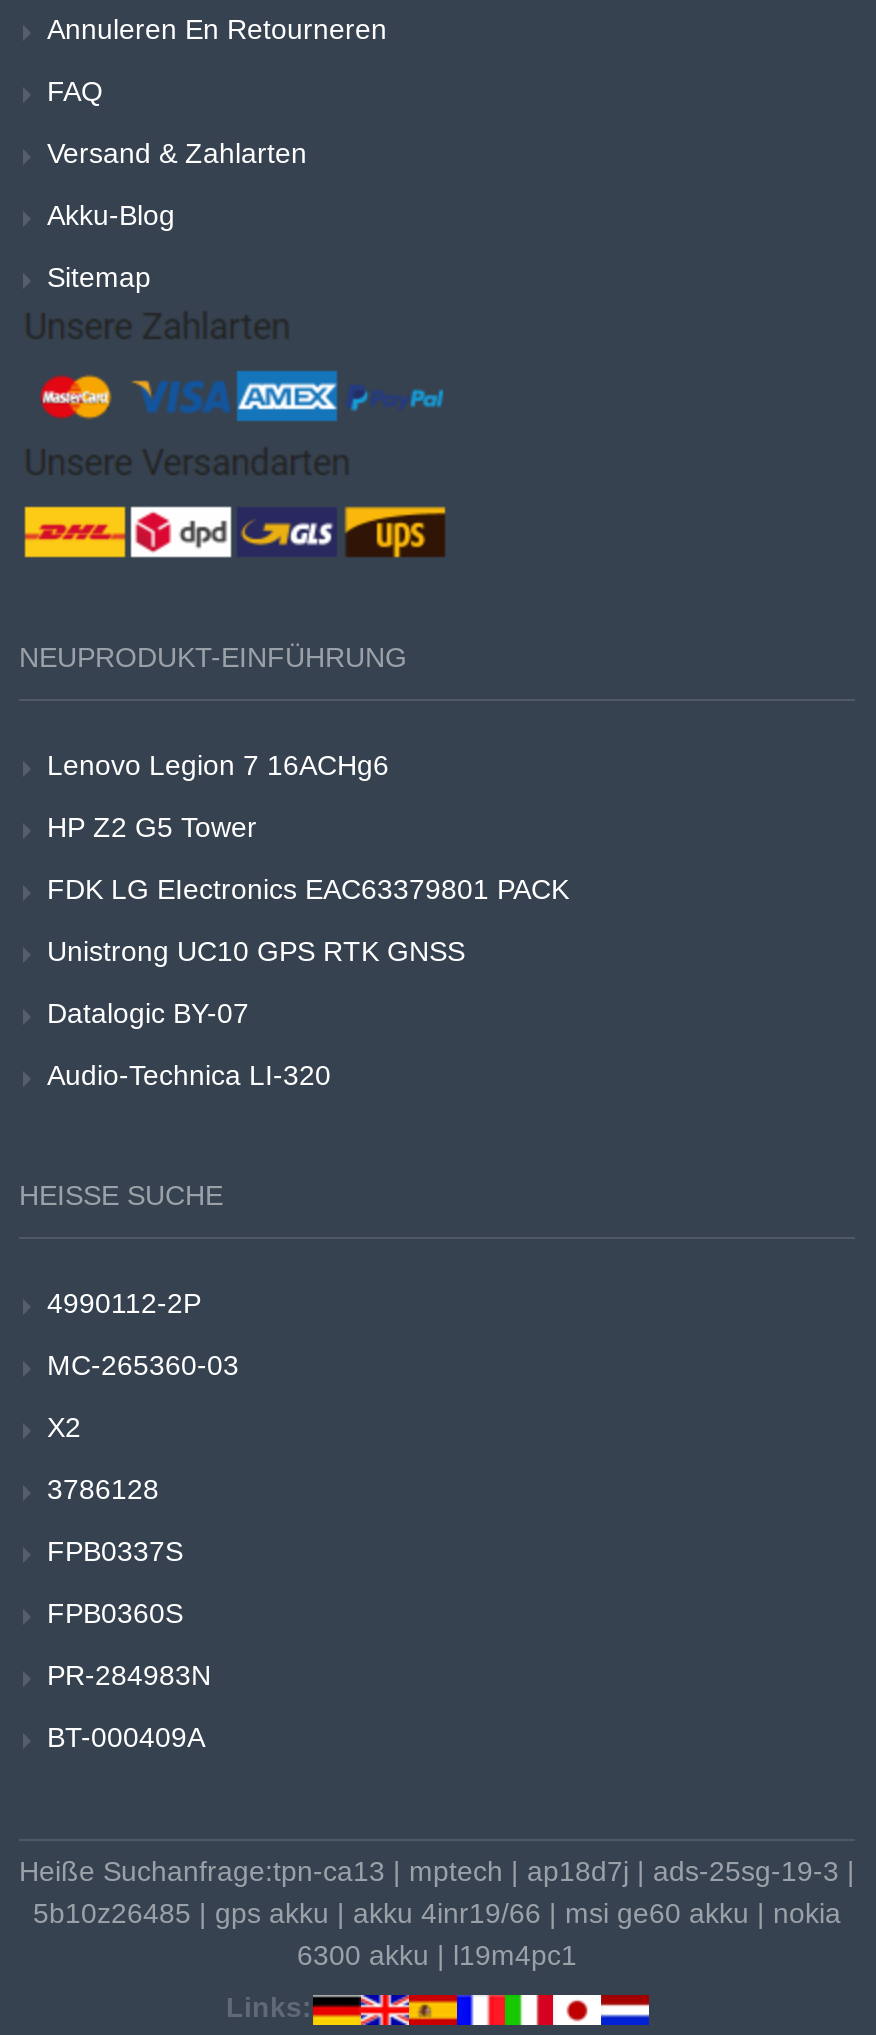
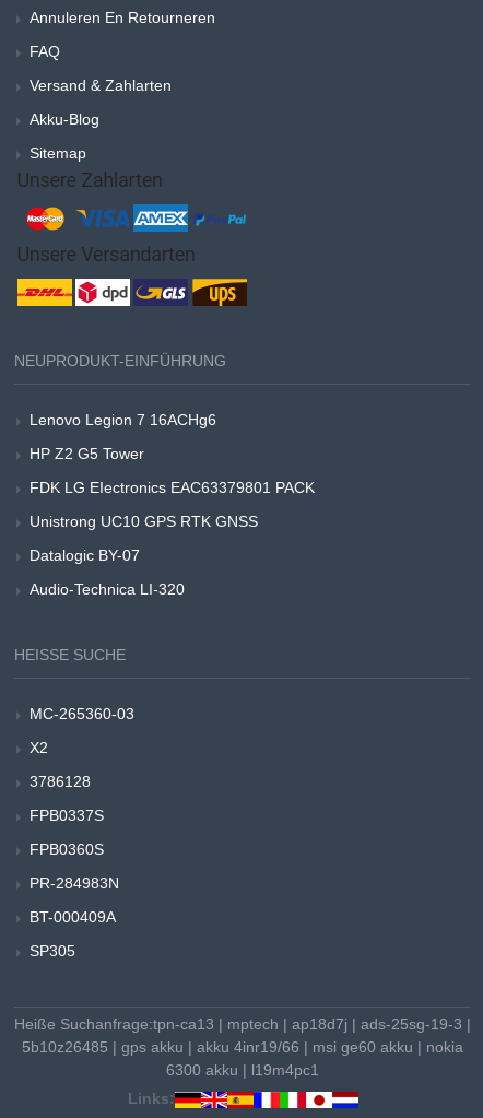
- 4990112-2P

moved up: MC-265360-03 | X2 | 3786128 | FPB0337S | FPB0360S | PR-284983N | BT-000409A

+ SP305
